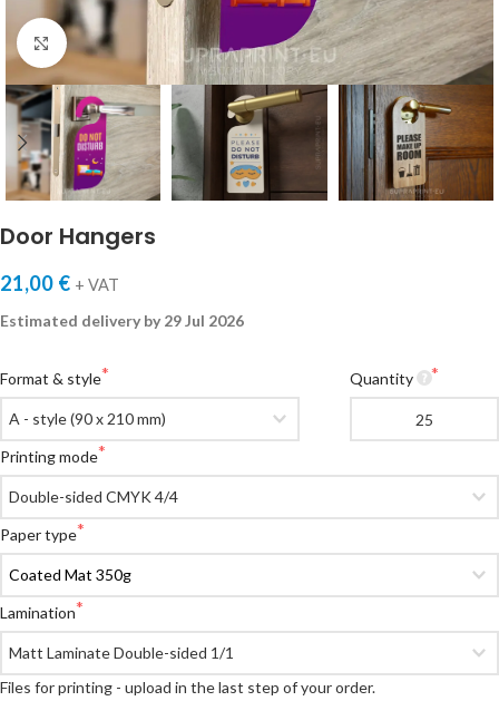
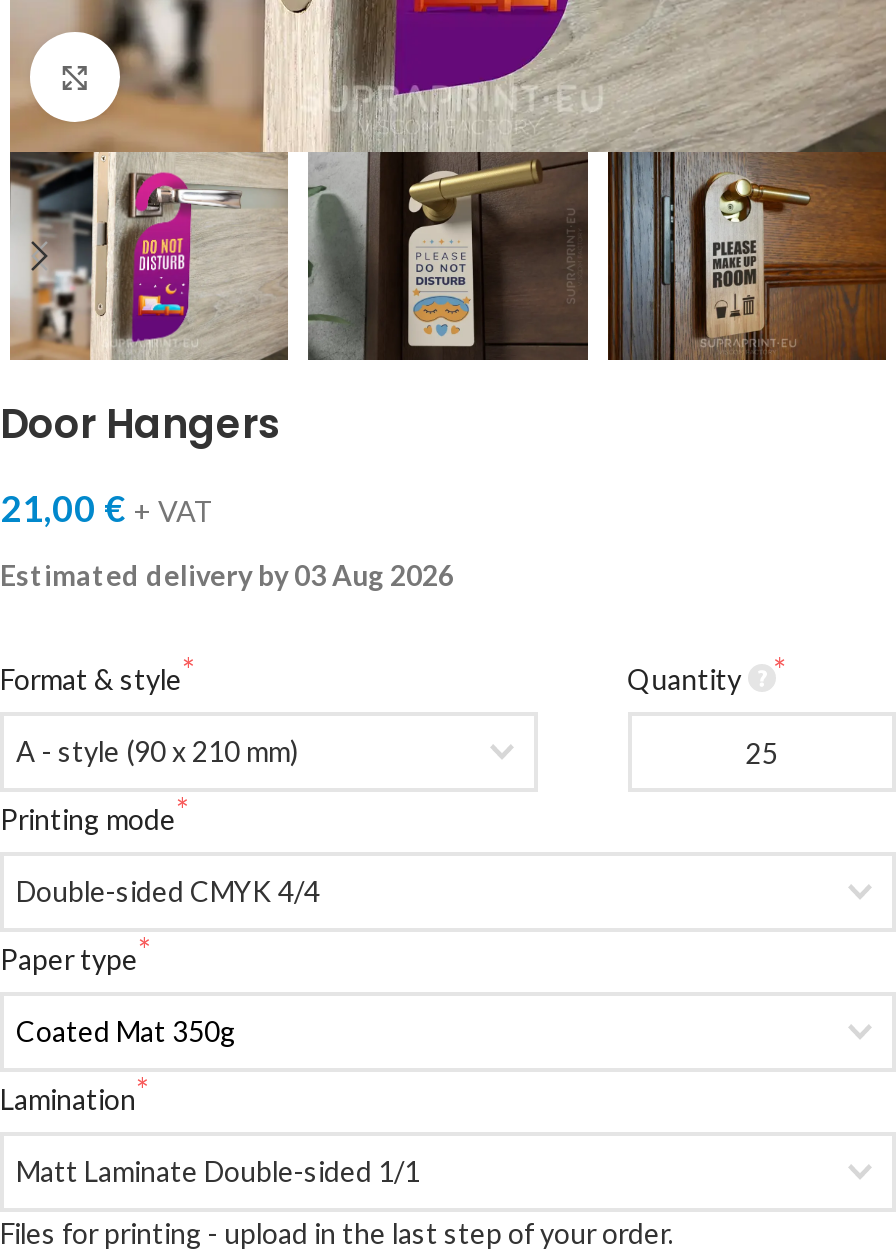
- Estimated delivery by 29 Jul 2026
+ Estimated delivery by 03 Aug 2026
